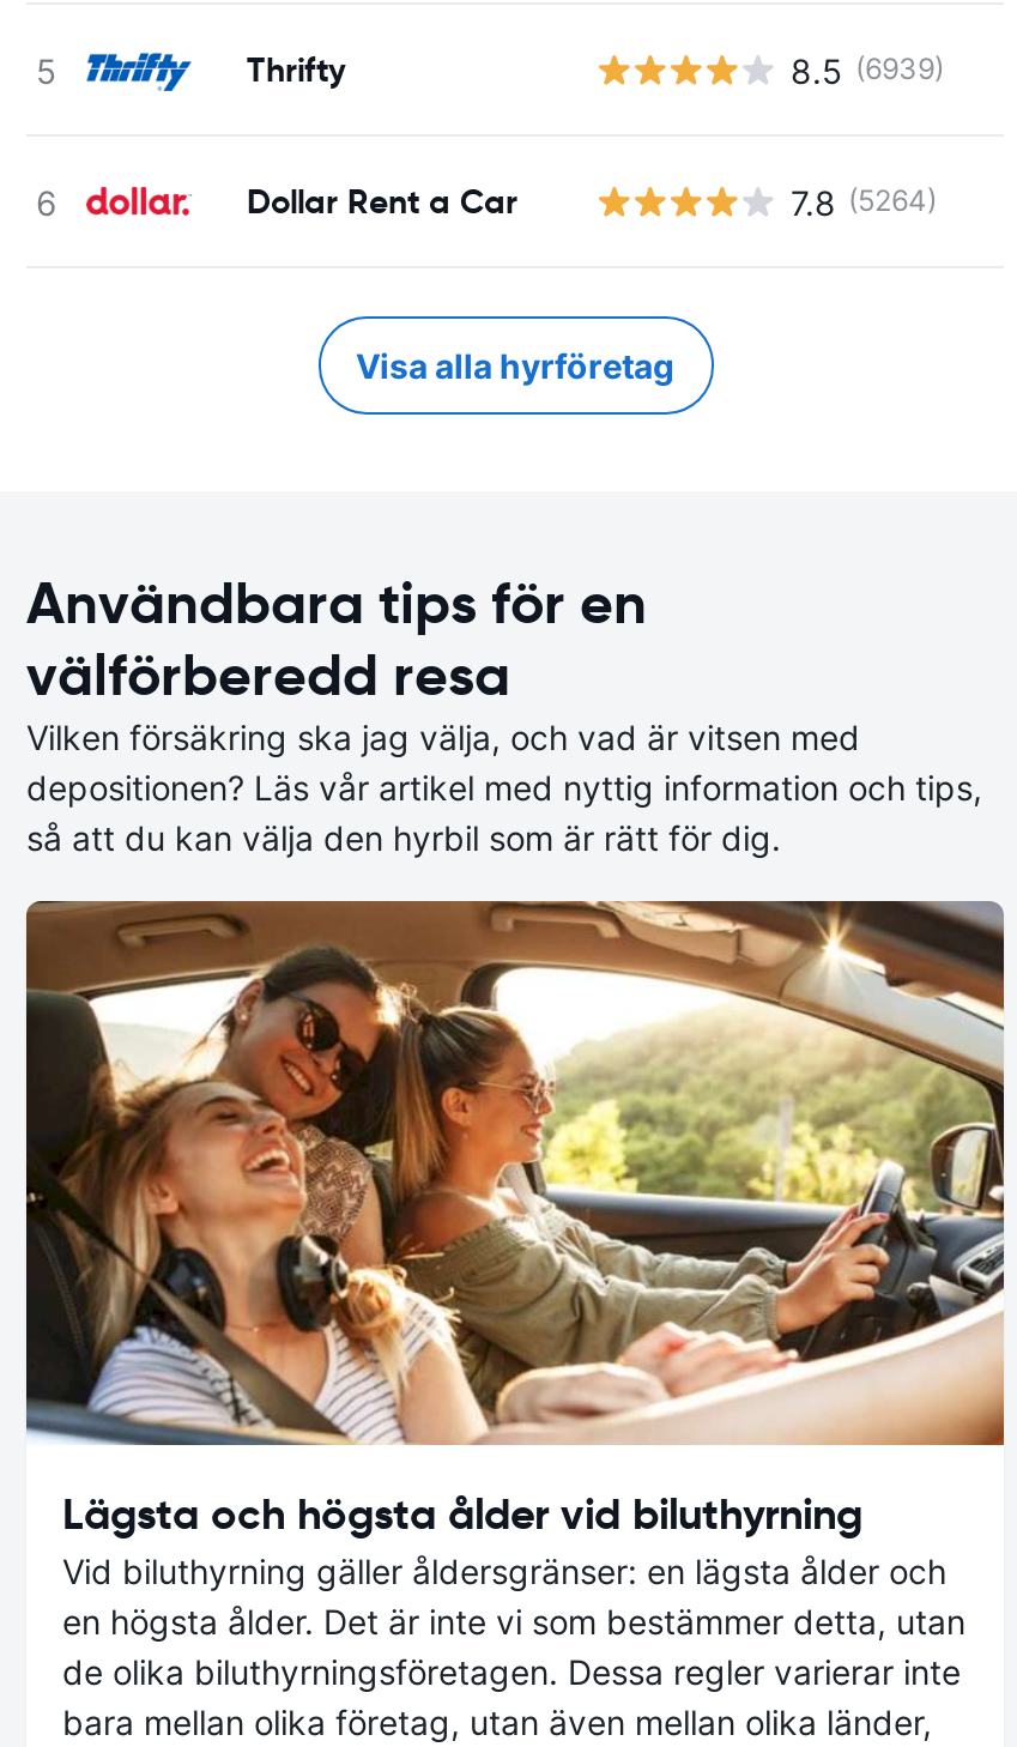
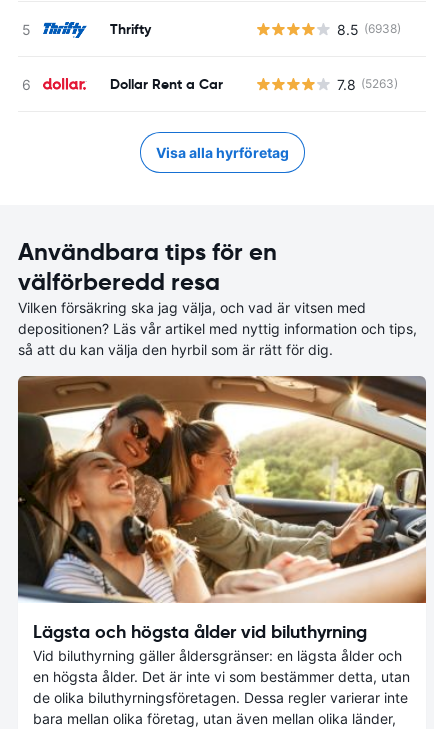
- 8.5 (6939)
+ 8.5 (6938)

- 7.8 (5264)
+ 7.8 (5263)
